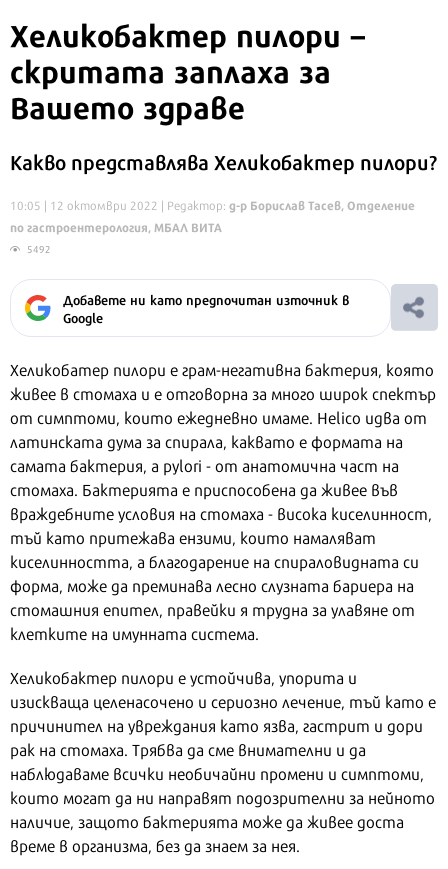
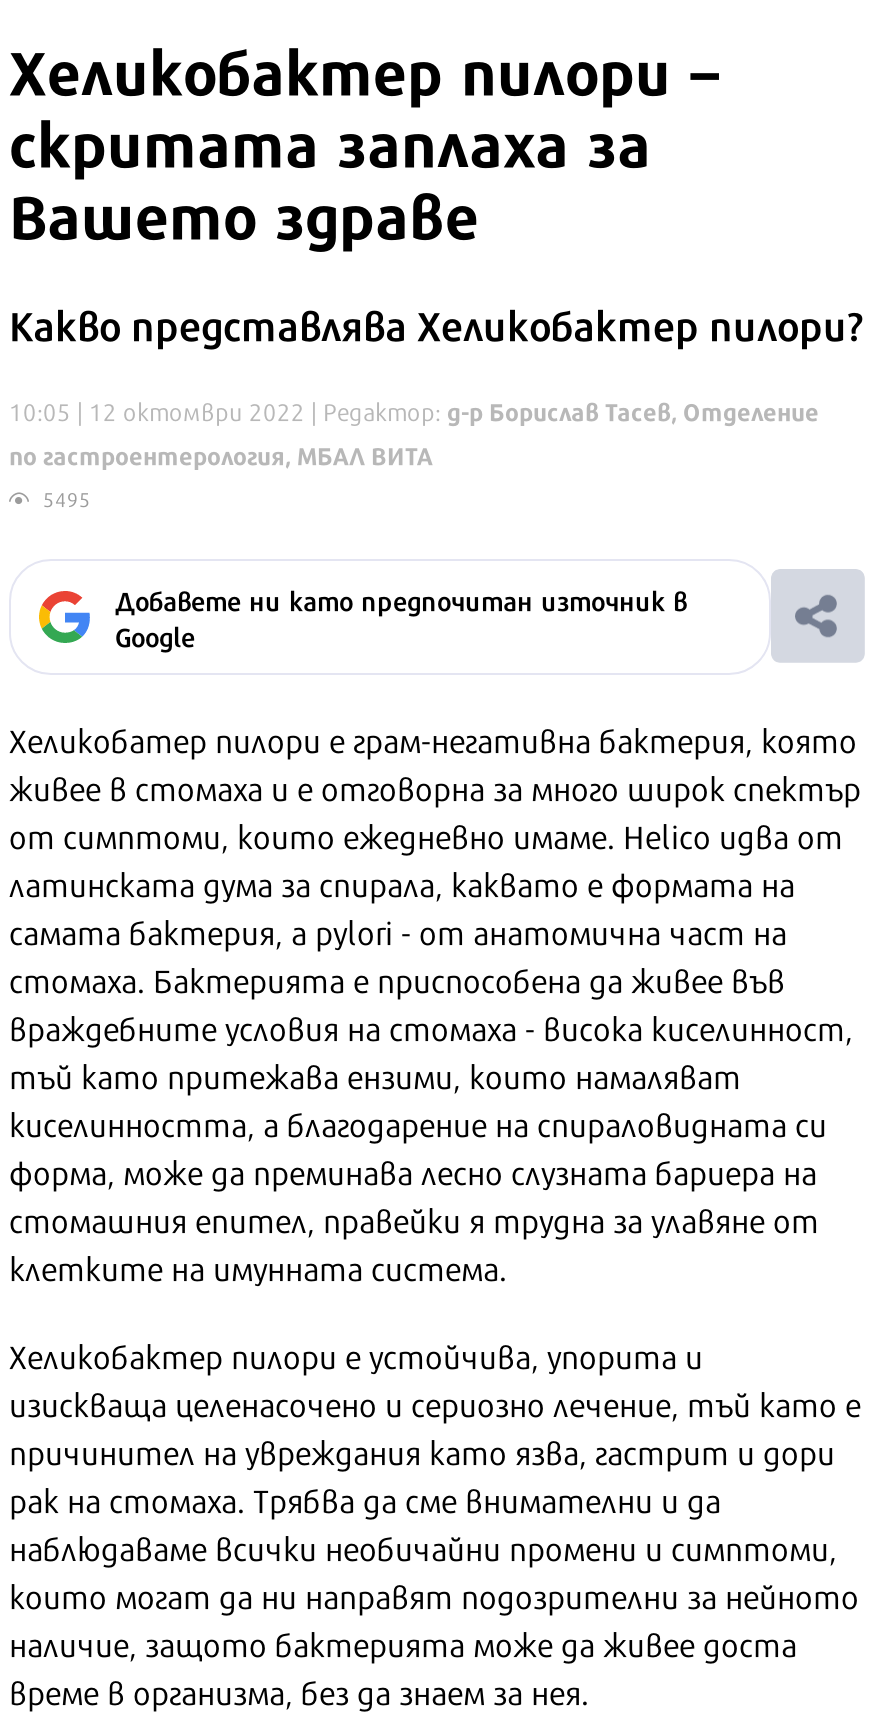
- 5492
+ 5495
